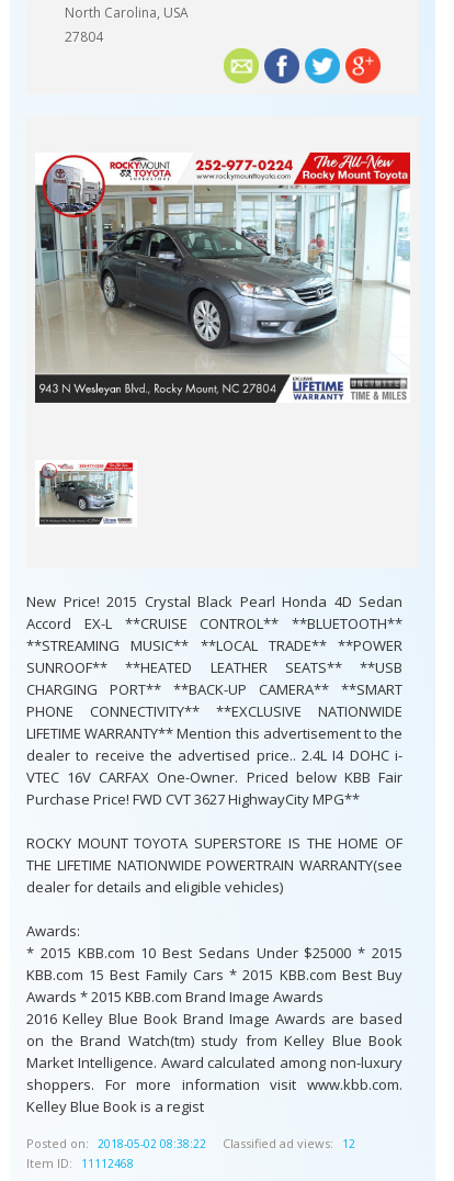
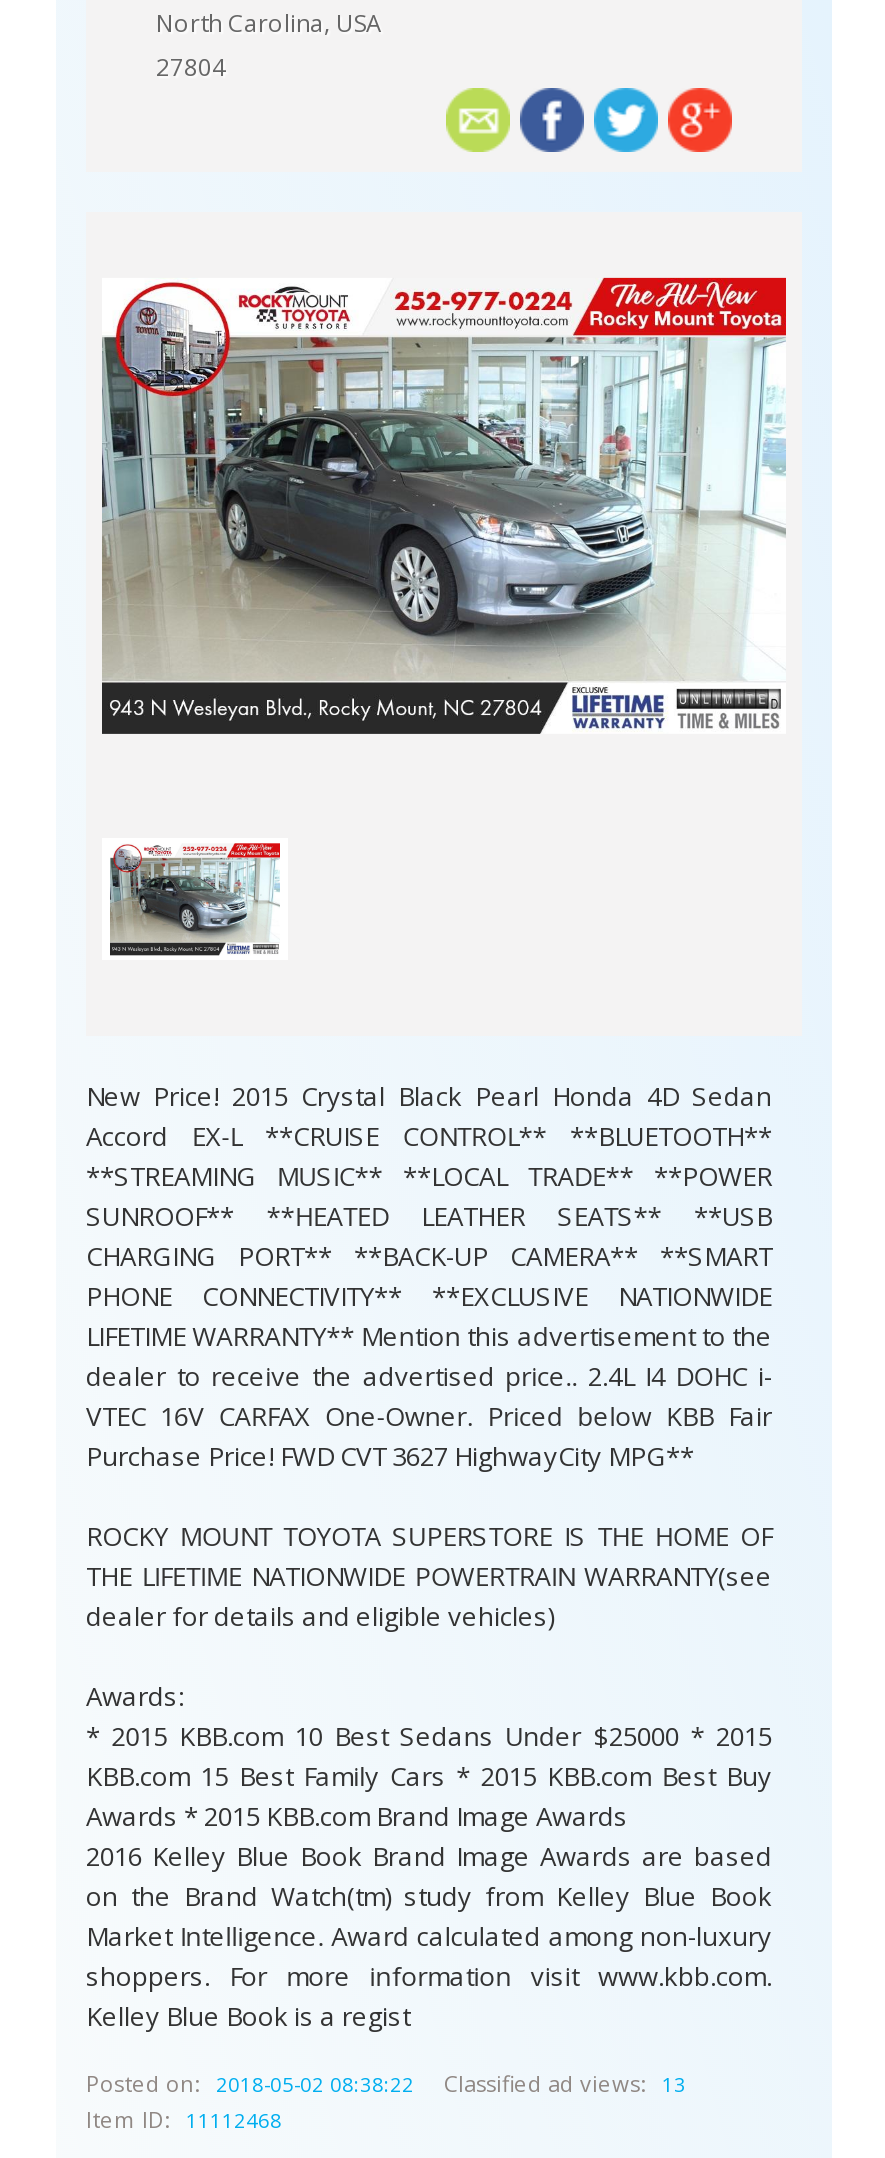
- Classified ad views: 12
+ Classified ad views: 13
